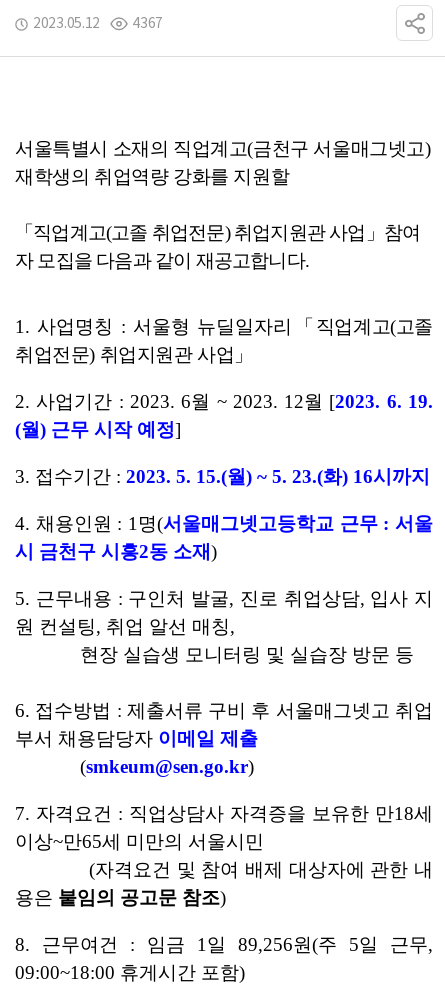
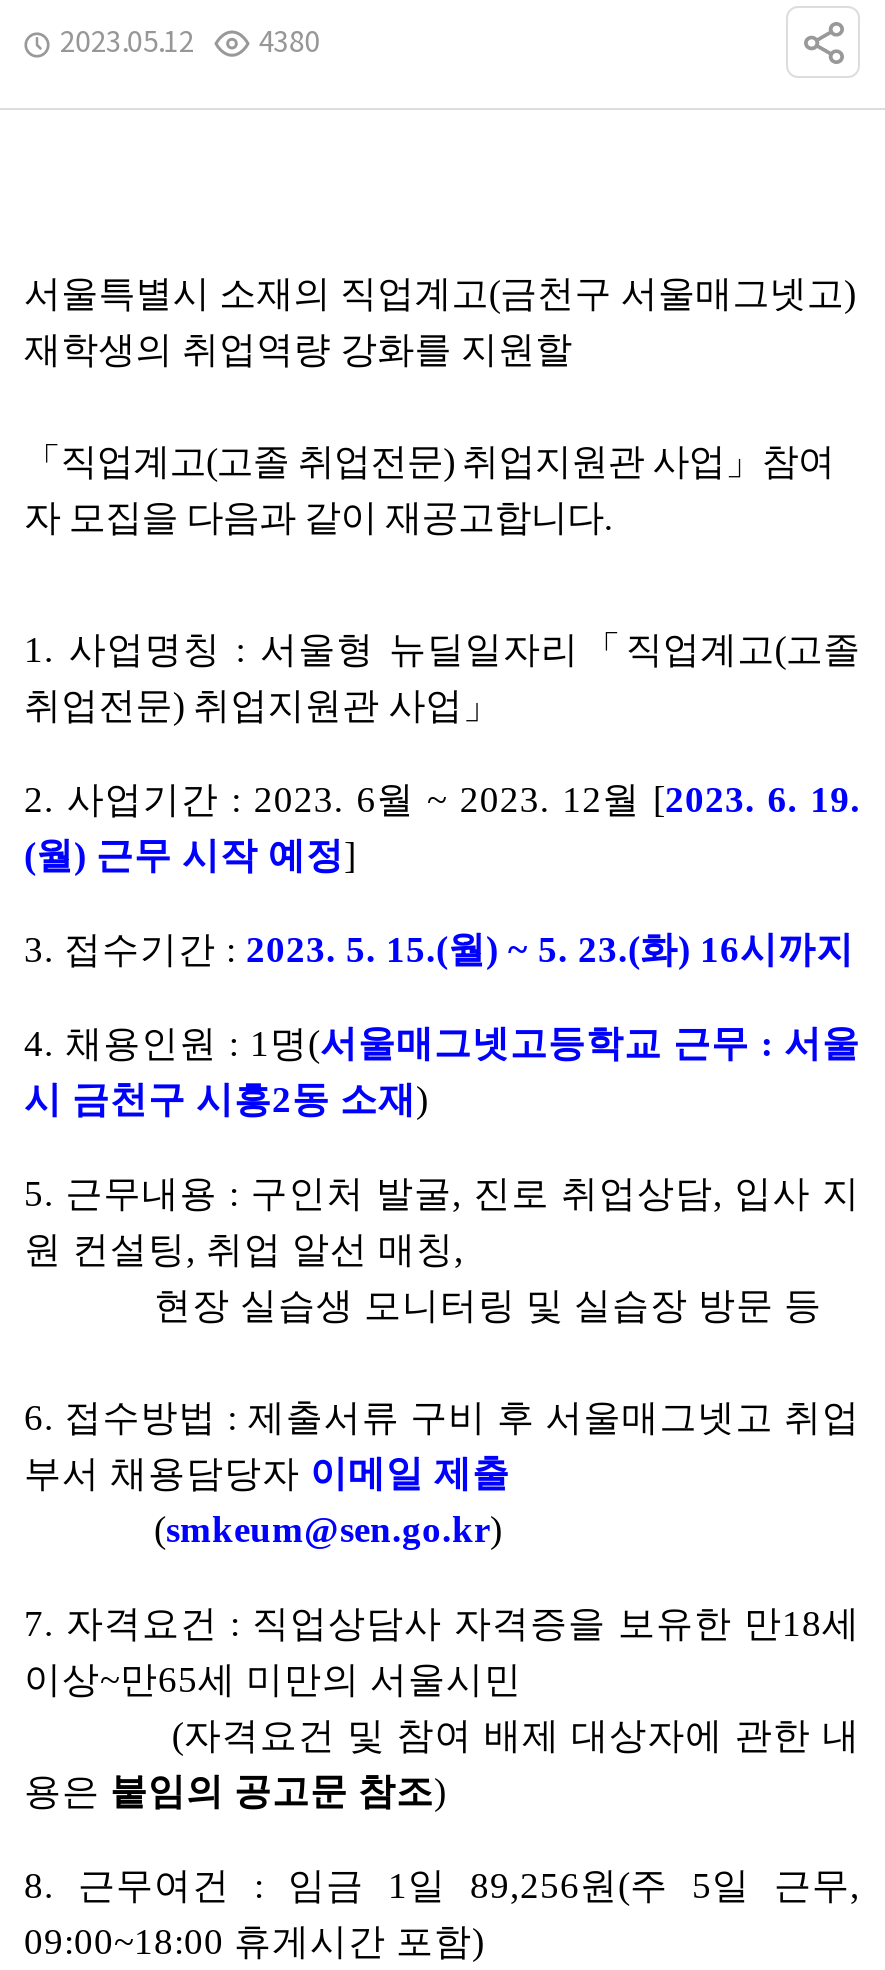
- 2023.05.12 4367
+ 2023.05.12 4380
